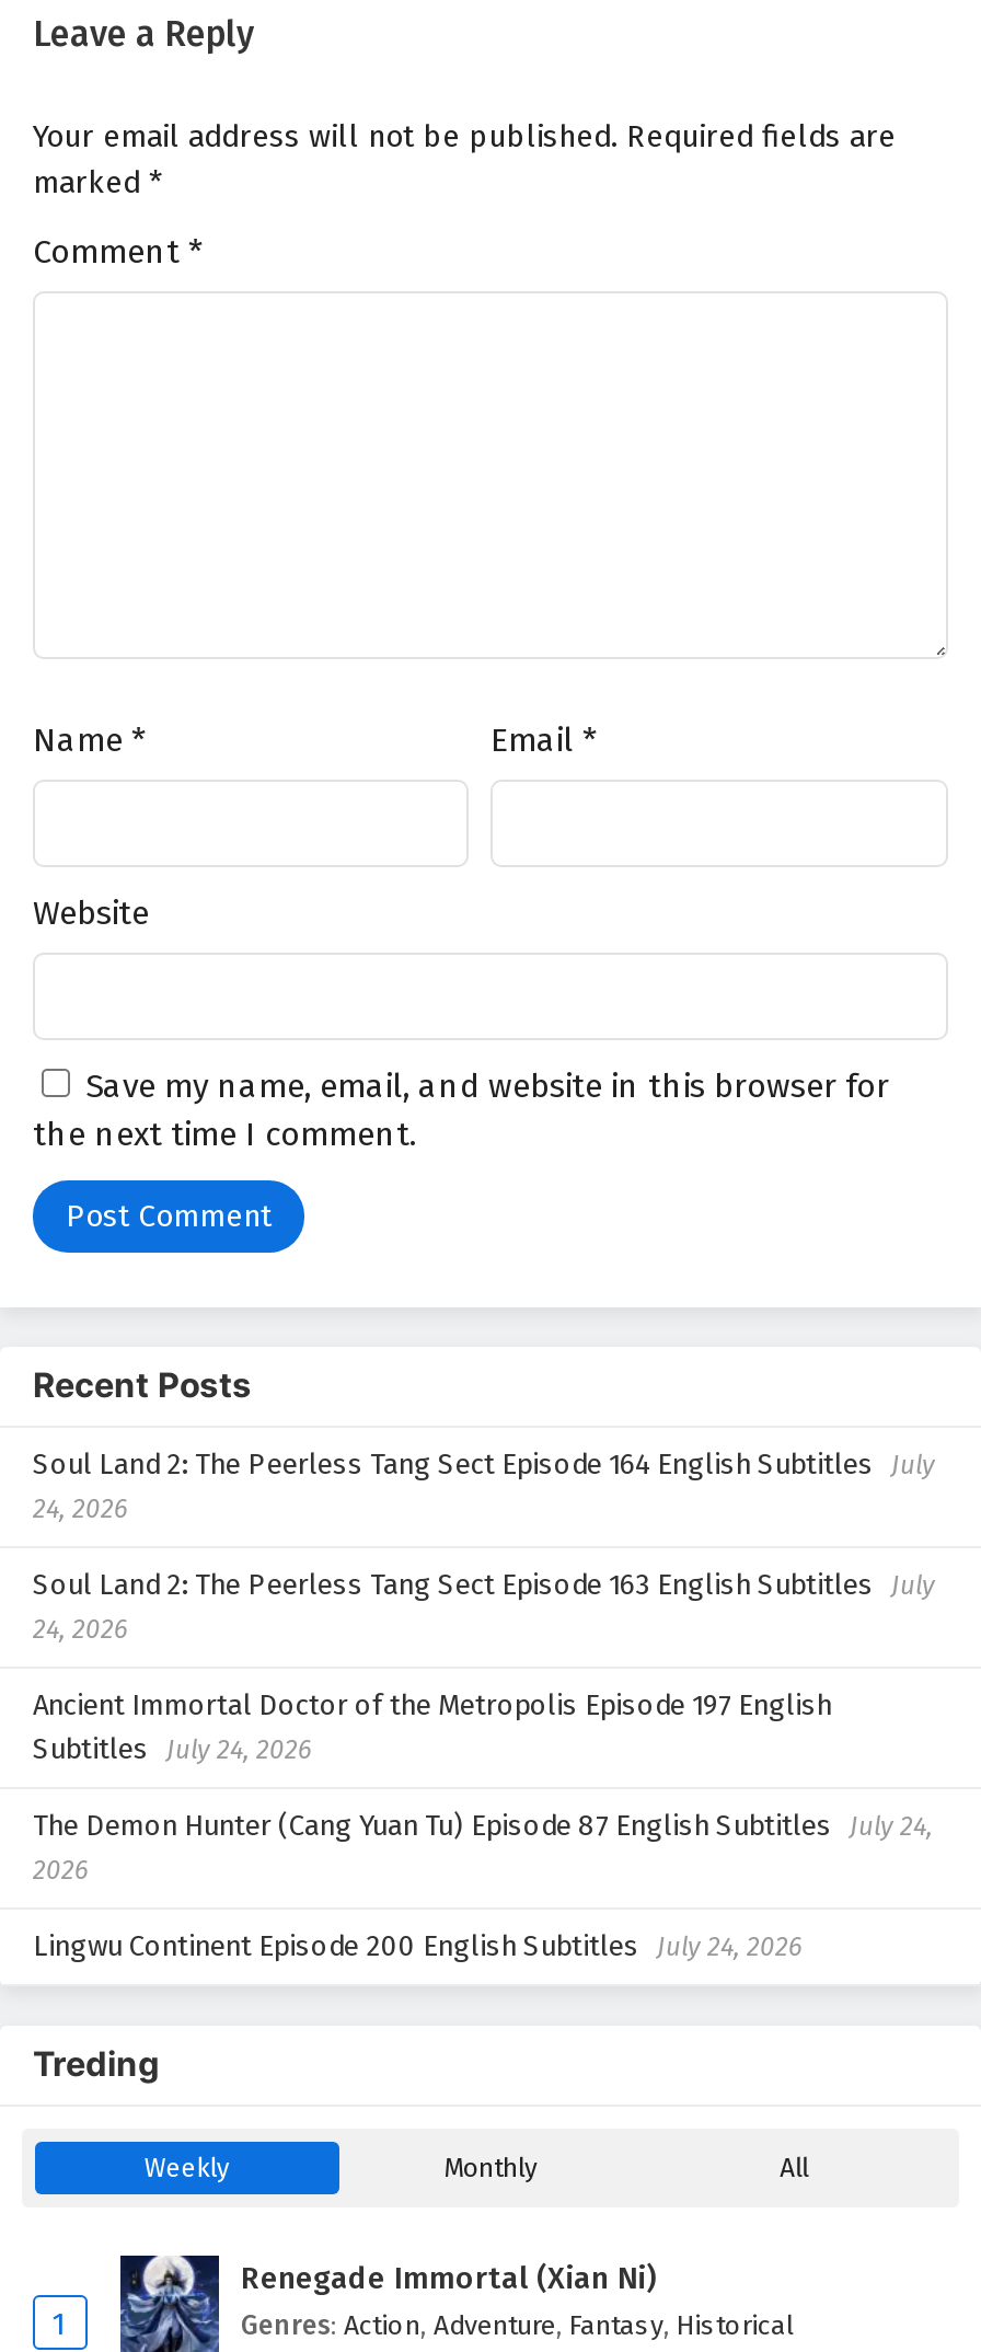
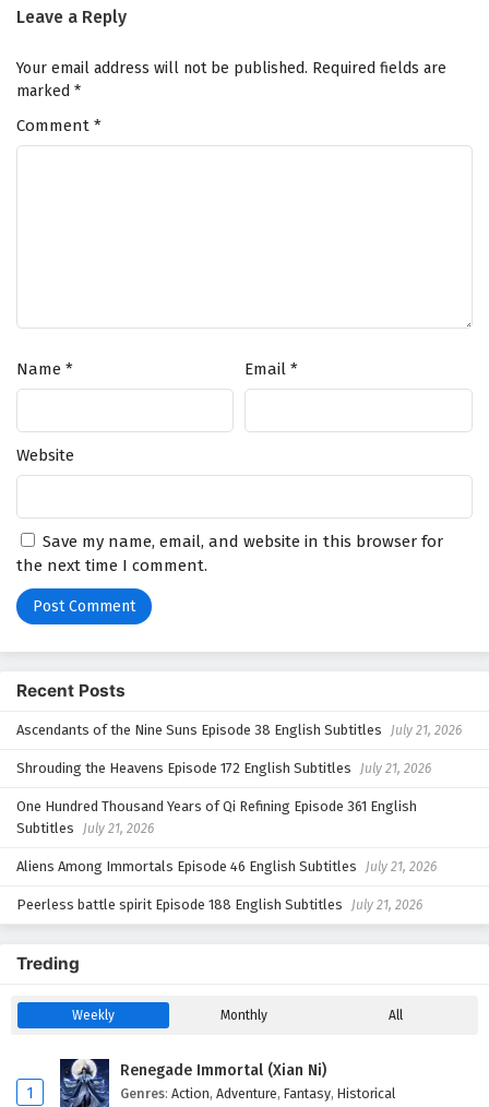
- Soul Land 2: The Peerless Tang Sect Episode 164 English Subtitles July
- 24, 2026
+ Ascendants of the Nine Suns Episode 38 English Subtitles July 21, 2026

- Soul Land 2: The Peerless Tang Sect Episode 163 English Subtitles July
- 24, 2026
+ Shrouding the Heavens Episode 172 English Subtitles July 21, 2026

- Ancient Immortal Doctor of the Metropolis Episode 197 English
- Subtitles July 24, 2026
+ One Hundred Thousand Years of Qi Refining Episode 361 English
+ Subtitles July 21, 2026

- The Demon Hunter (Cang Yuan Tu) Episode 87 English Subtitles July 24,
- 2026
+ Aliens Among Immortals Episode 46 English Subtitles July 21, 2026

- Lingwu Continent Episode 200 English Subtitles July 24, 2026
+ Peerless battle spirit Episode 188 English Subtitles July 21, 2026
